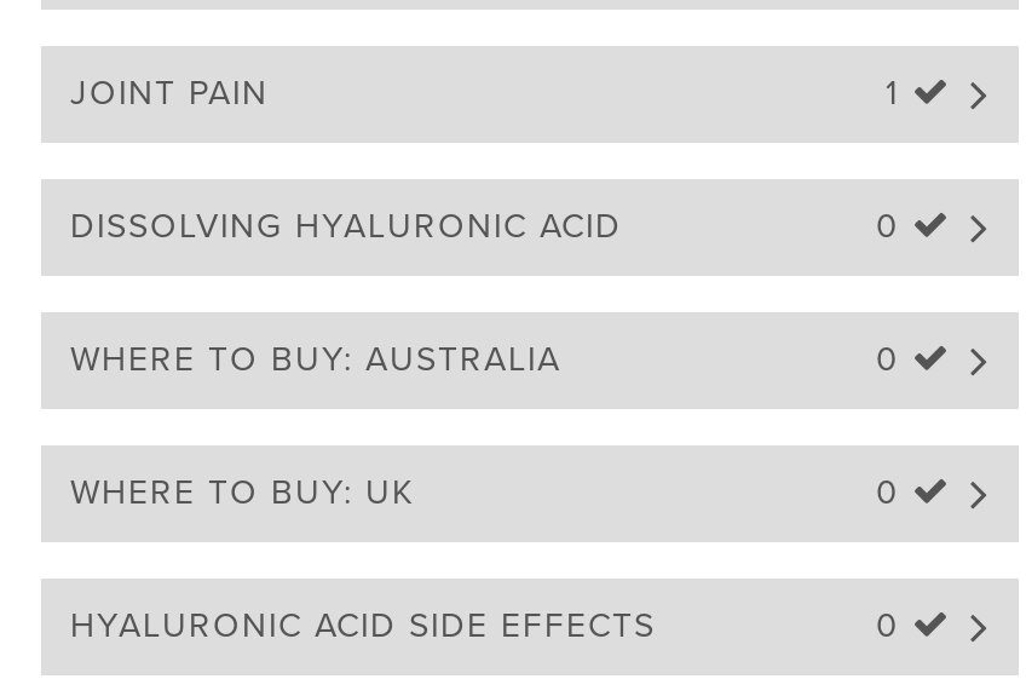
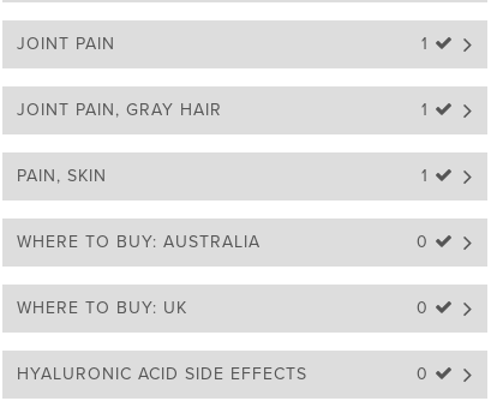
- DISSOLVING HYALURONIC ACID
- 0
+ JOINT PAIN, GRAY HAIR
+ 1
+ PAIN, SKIN
+ 1
